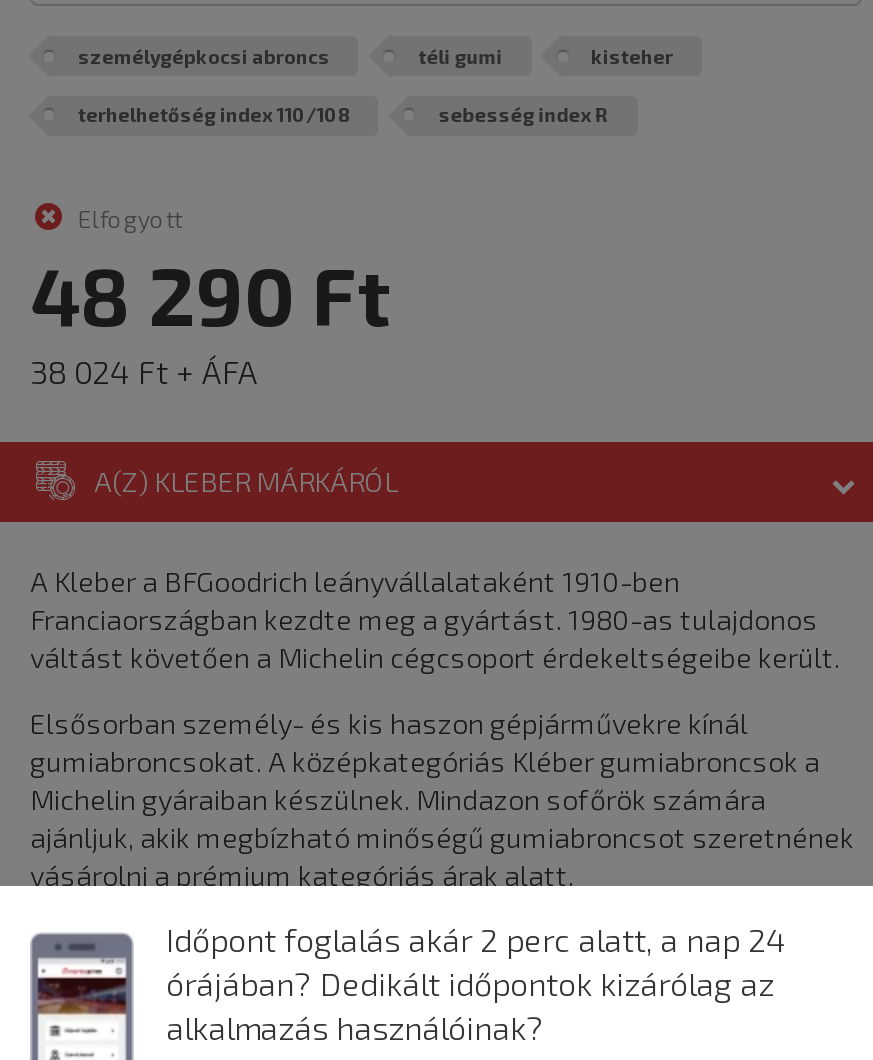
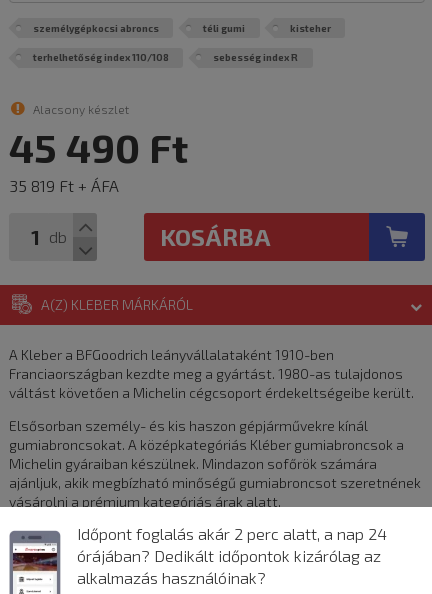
- Elfogyott
- 48 290 Ft
- 38 024 Ft + ÁFA
+ Alacsony készlet
+ 45 490 Ft
+ 35 819 Ft + ÁFA
+ db
+ KOSÁRBA
